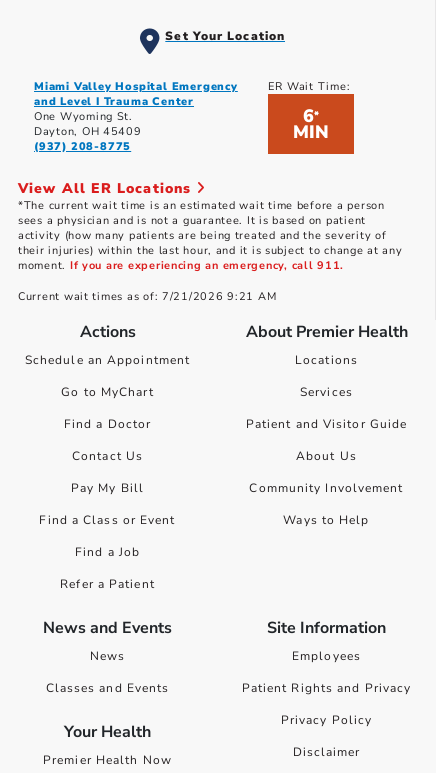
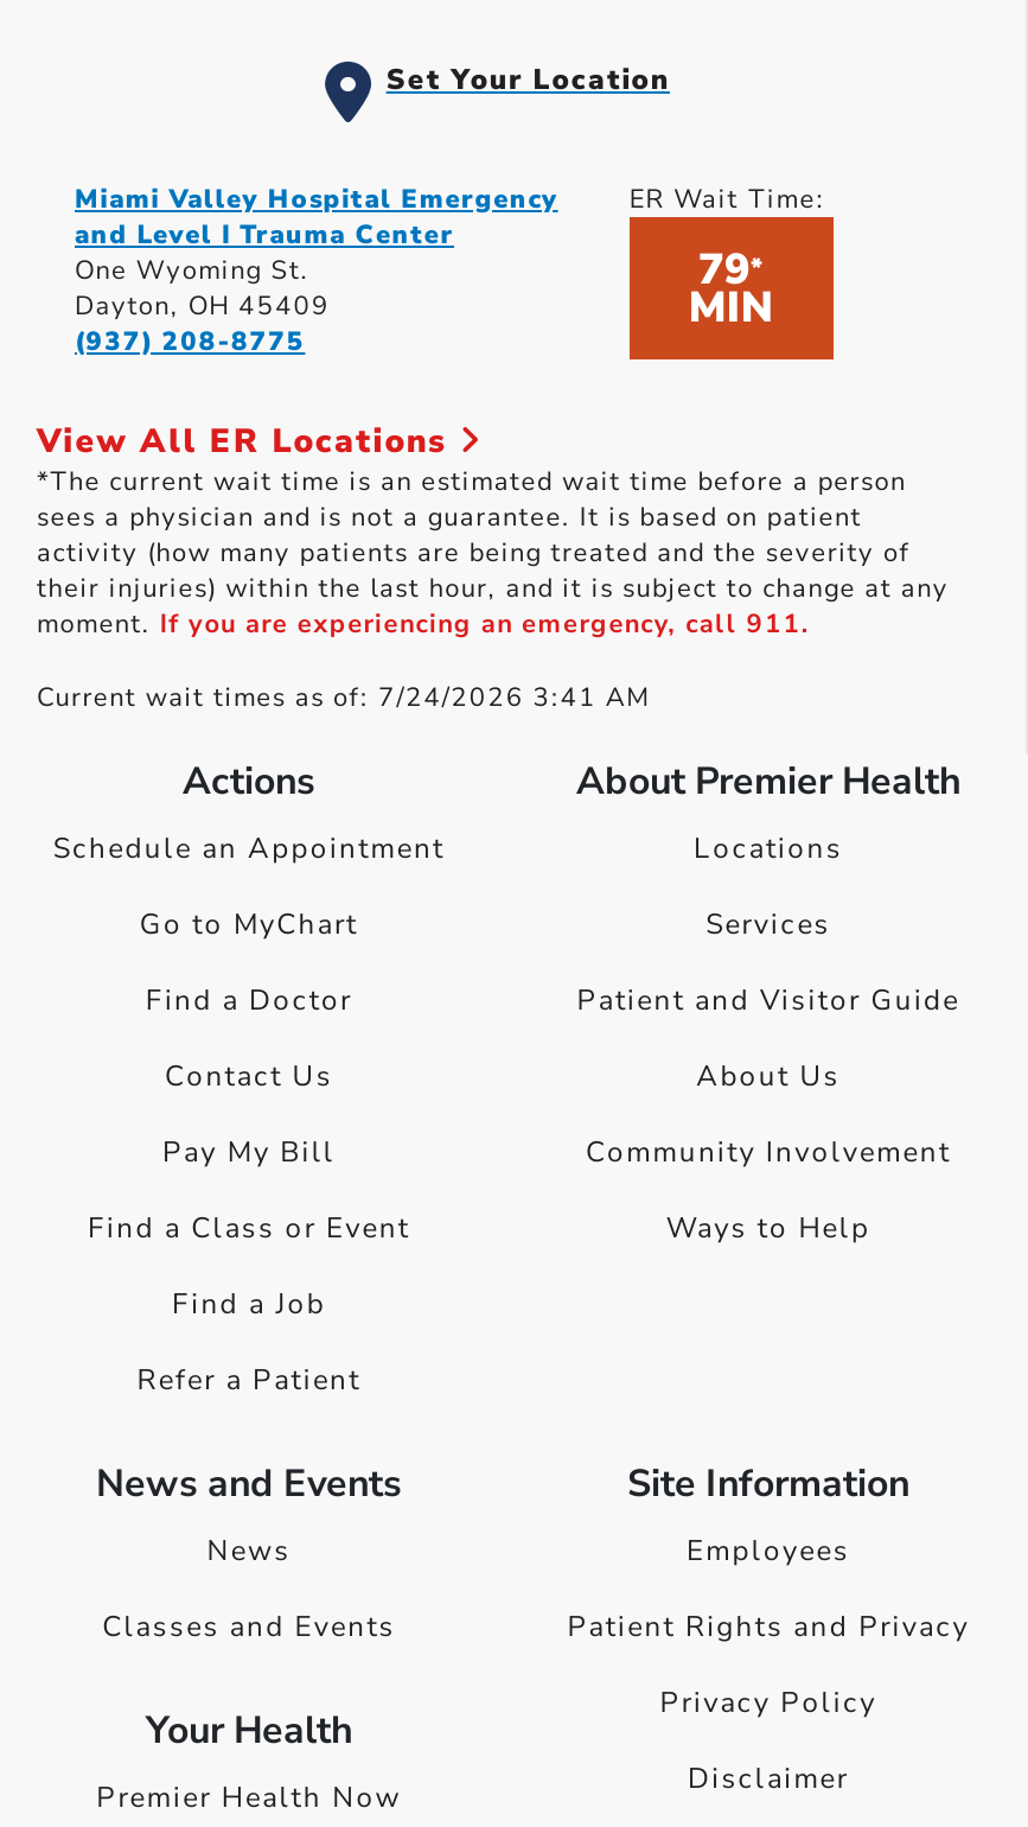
- 6*
+ 79*

- Current wait times as of: 7/21/2026 9:21 AM
+ Current wait times as of: 7/24/2026 3:41 AM
